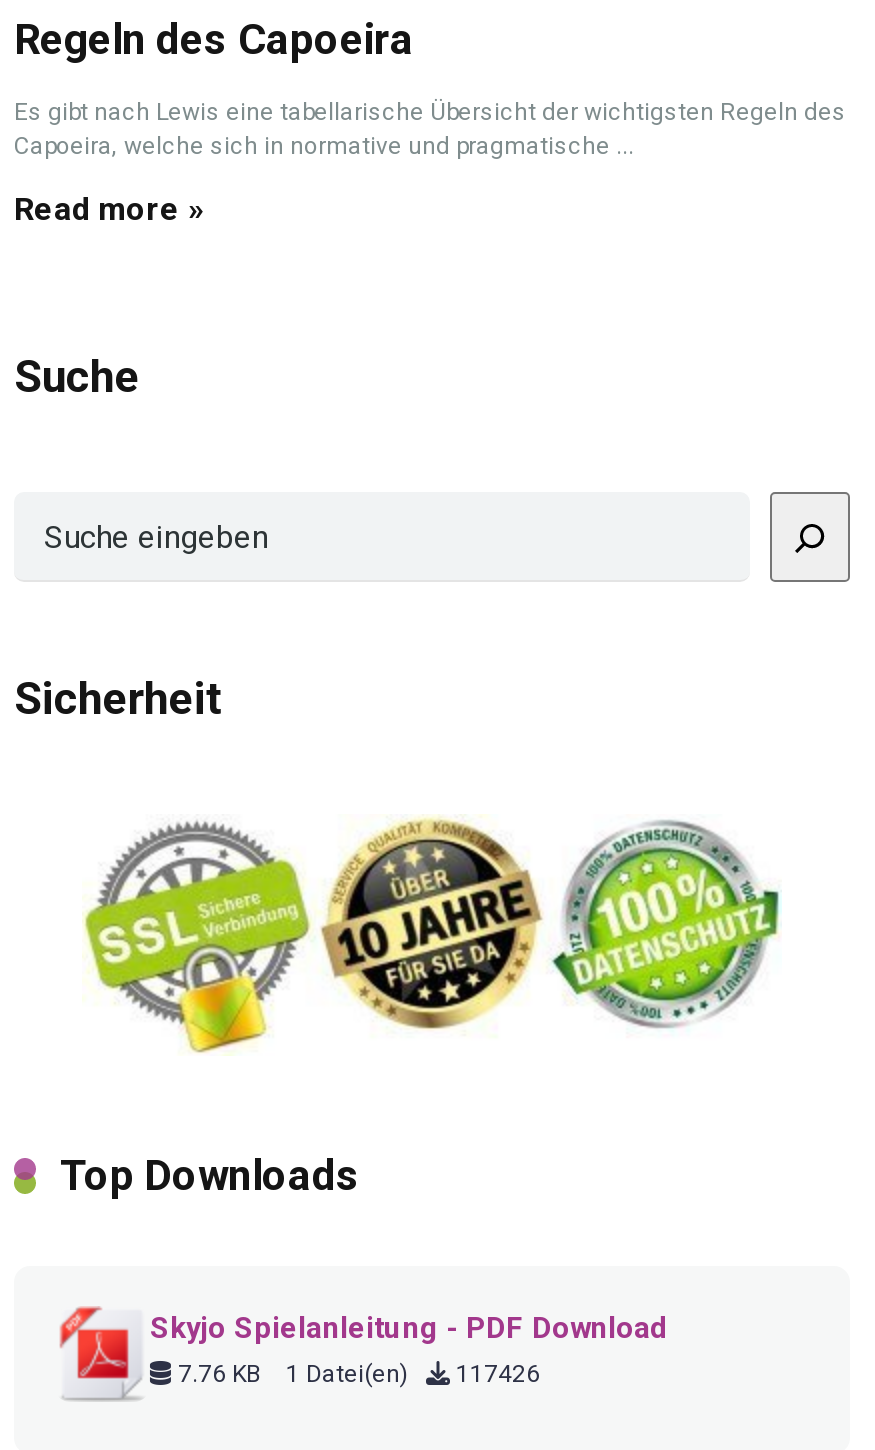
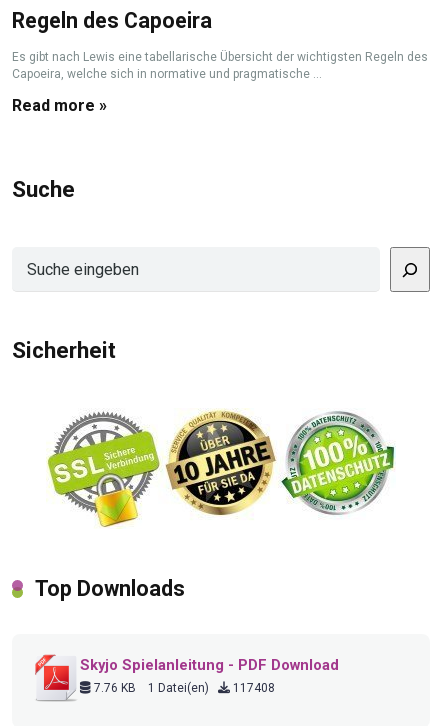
- 7.76 KB 1 Datei(en) 117426
+ 7.76 KB 1 Datei(en) 117408
